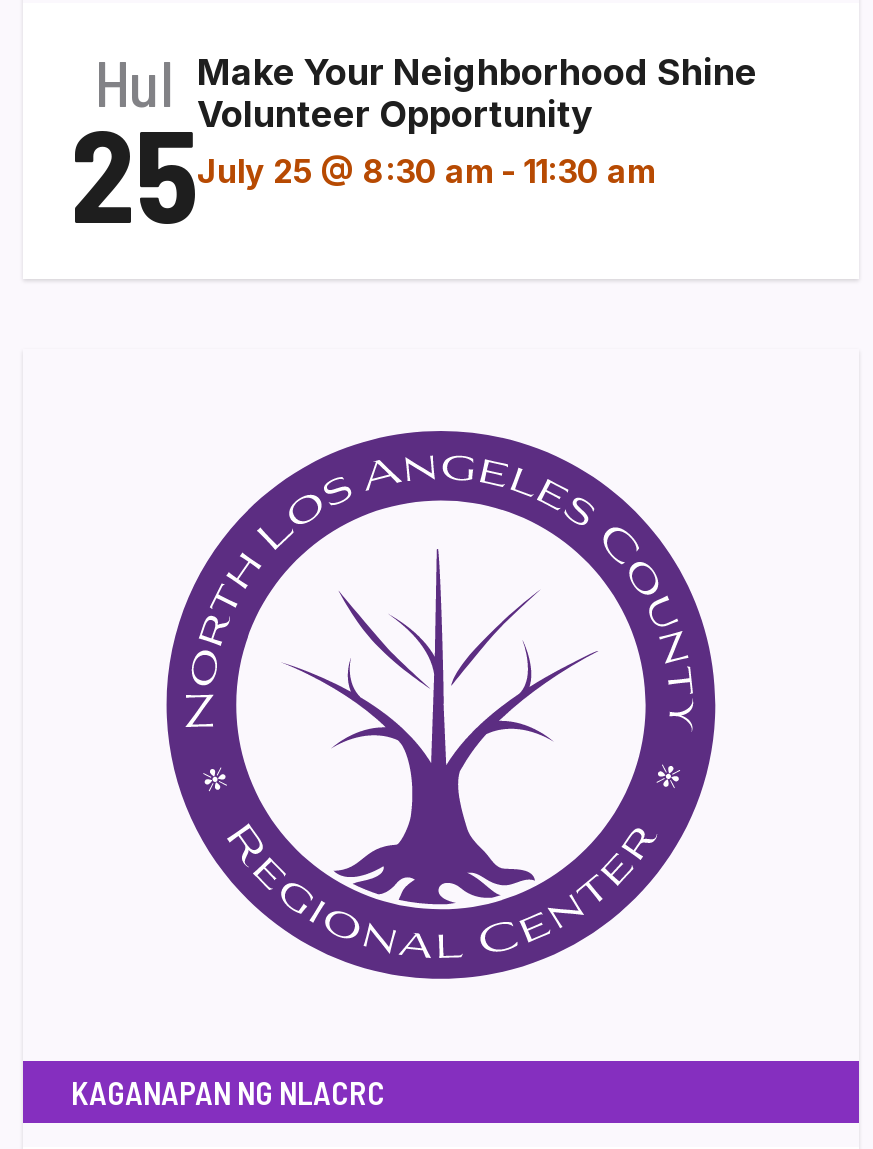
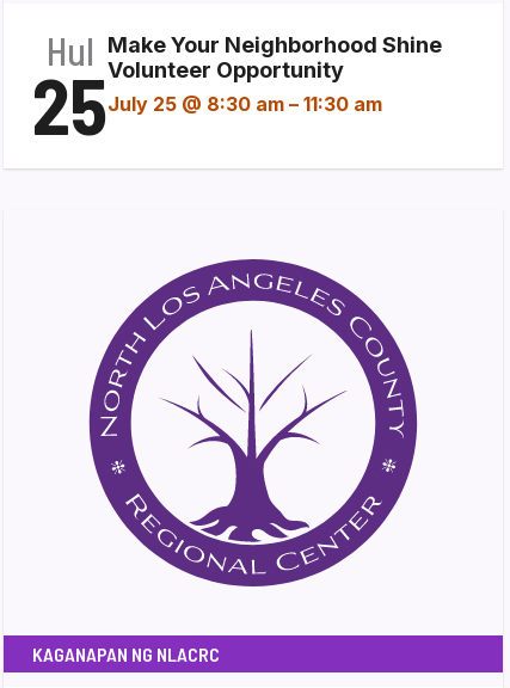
- 25 Hul July 25 @ 8:30 am - 11:30 am Volunteer Opportunity Make Your Neighborhood Shine
+ 25 Hul July 25 @ 8:30 am – 11:30 am Volunteer Opportunity Make Your Neighborhood Shine
